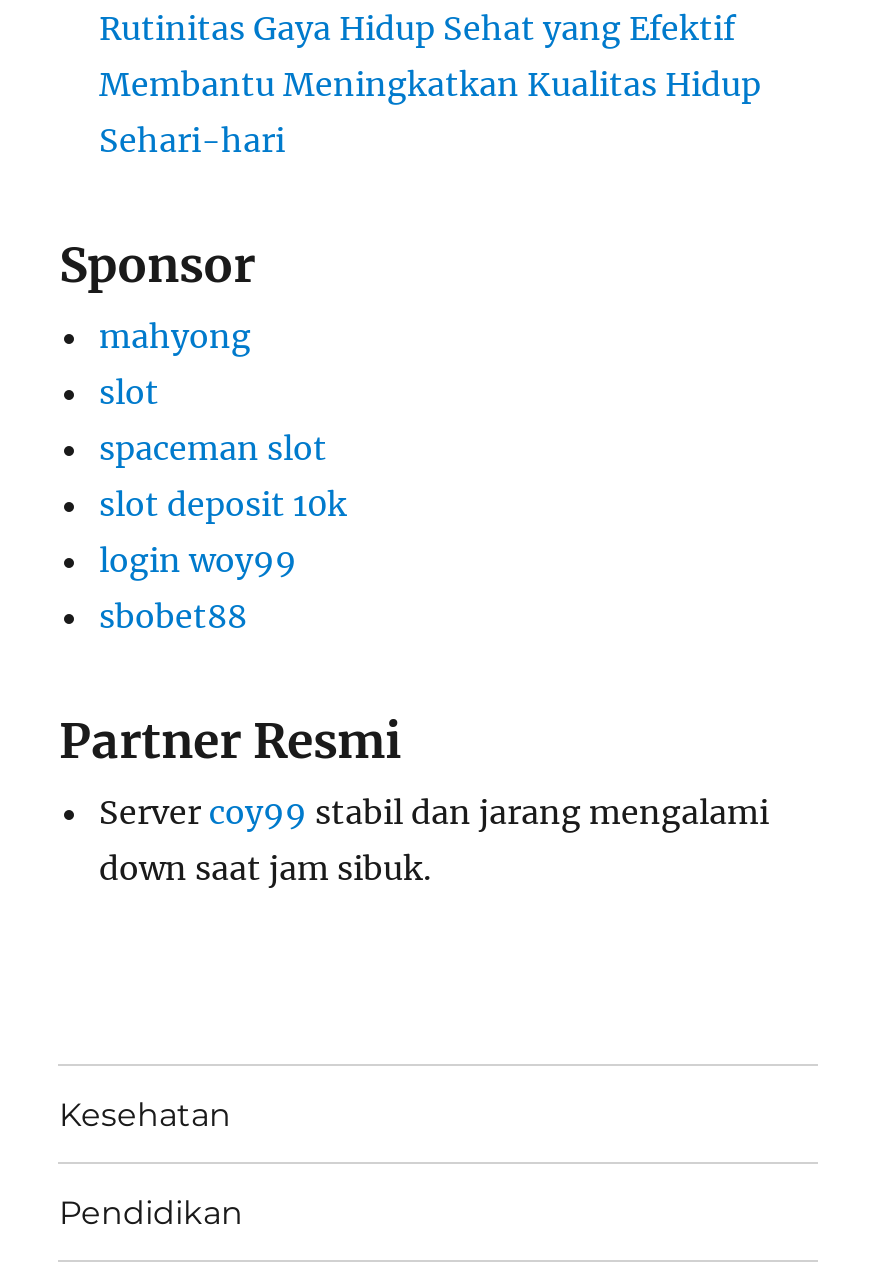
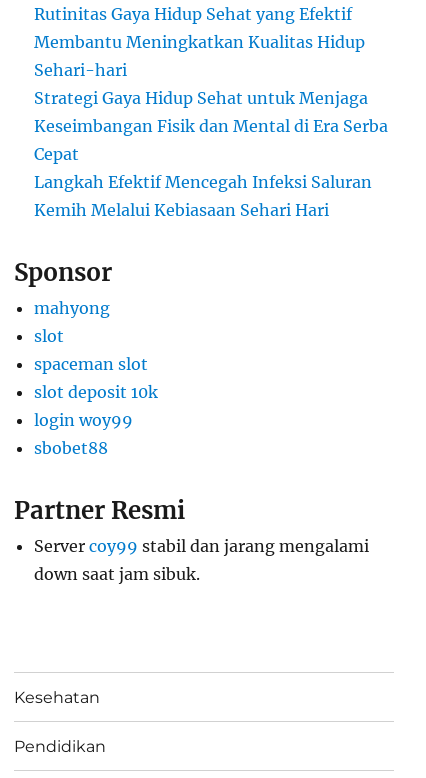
+ Strategi Gaya Hidup Sehat untuk Menjaga
+ Keseimbangan Fisik dan Mental di Era Serba
+ Cepat
+ Langkah Efektif Mencegah Infeksi Saluran
+ Kemih Melalui Kebiasaan Sehari Hari
